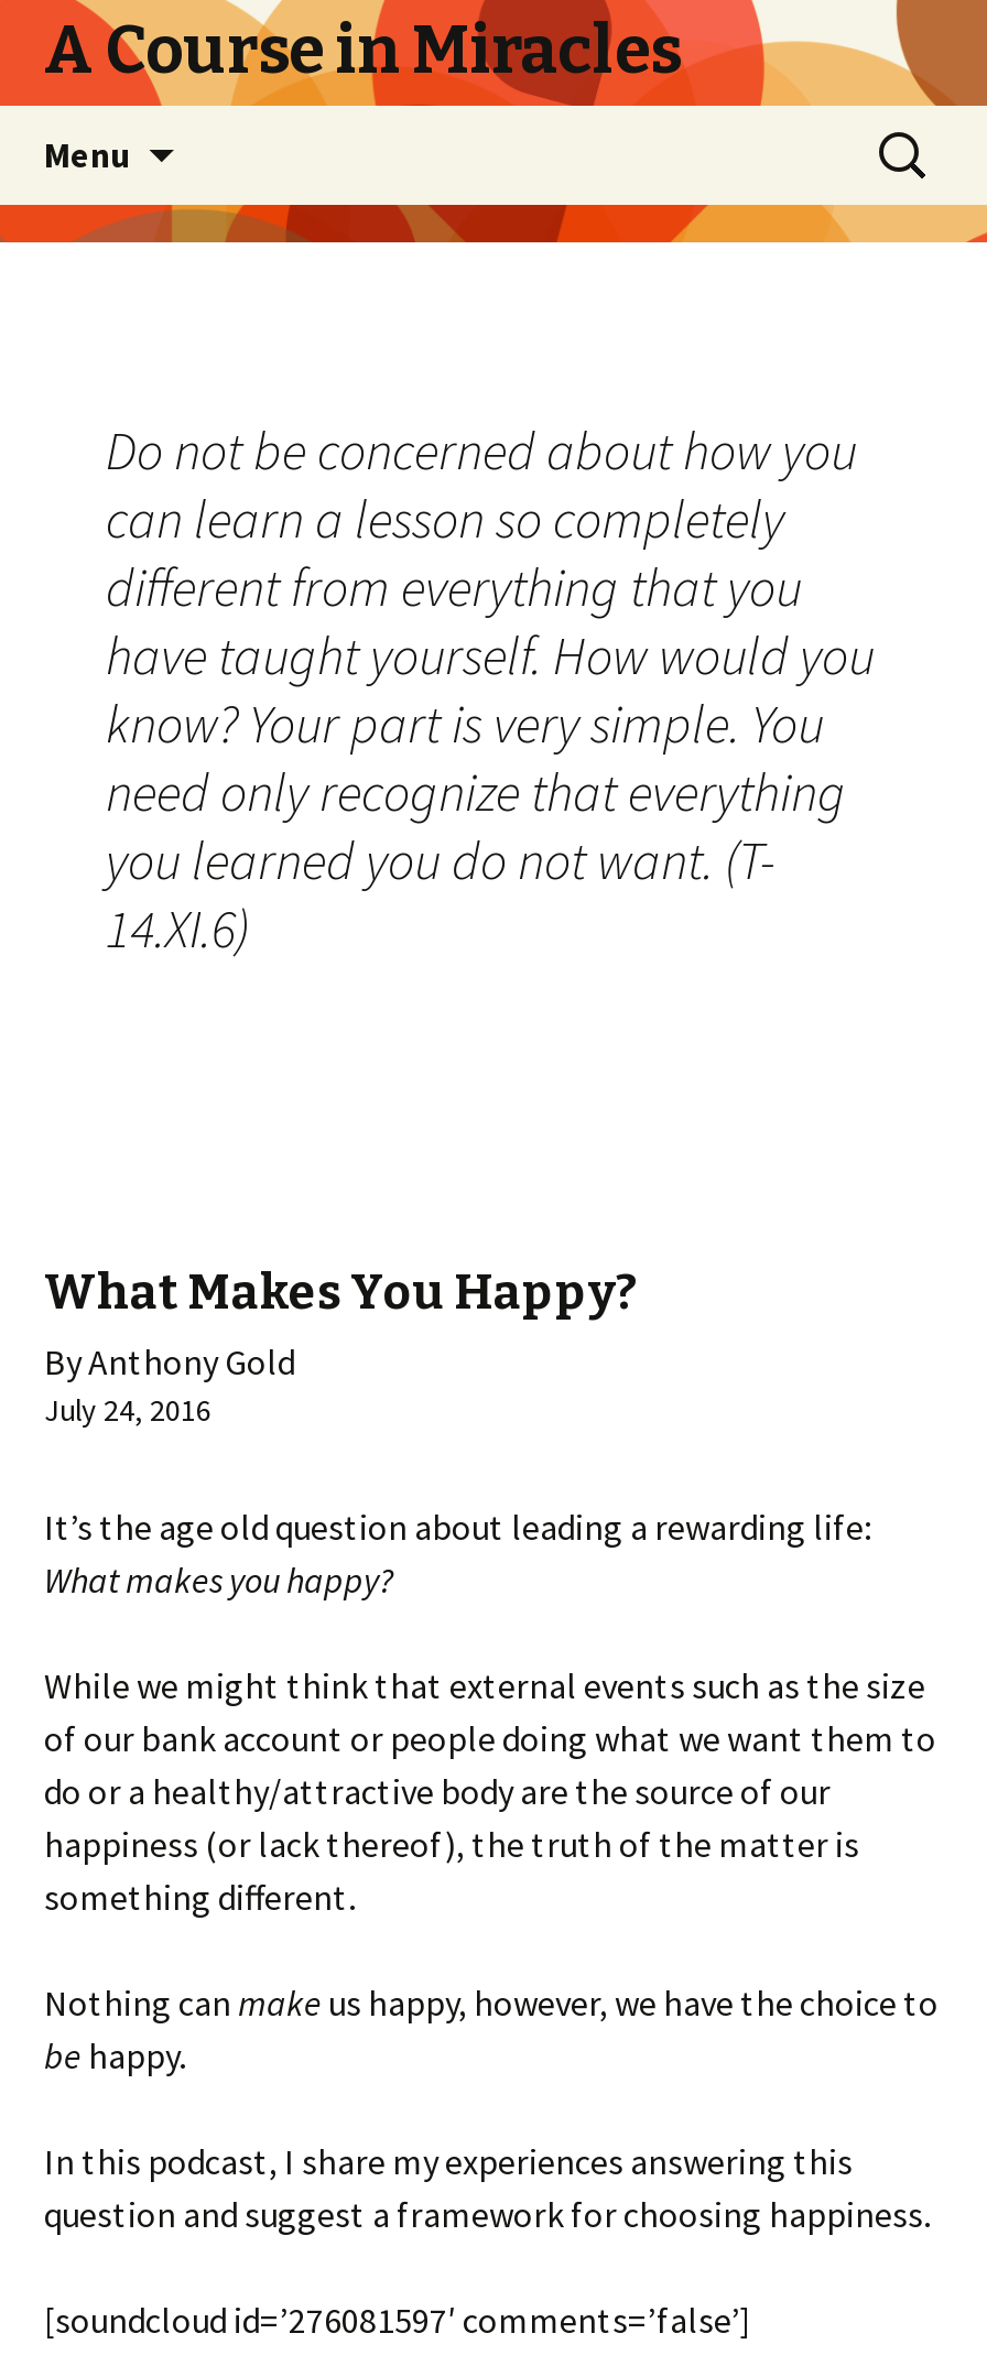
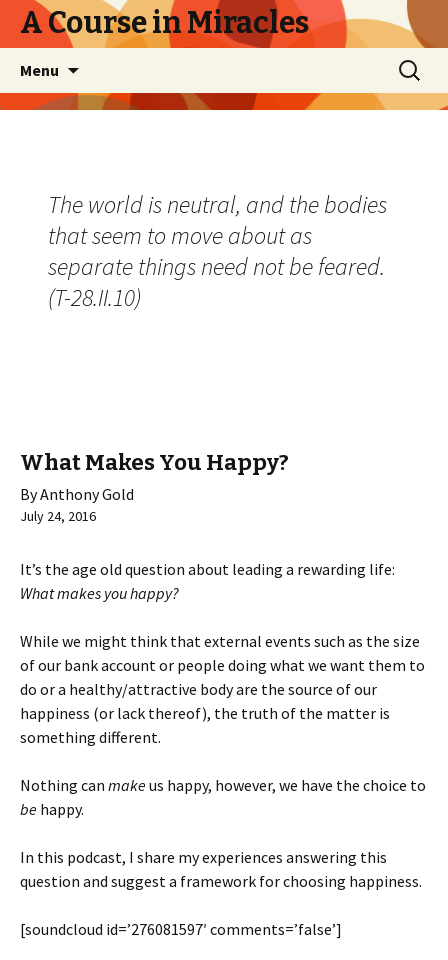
- Do not be concerned about how you
- can learn a lesson so completely
- different from everything that you
- have taught yourself. How would you
- know? Your part is very simple. You
- need only recognize that everything
- you learned you do not want. (T-
- 14.XI.6)
+ The world is neutral, and the bodies
+ that seem to move about as
+ separate things need not be feared.
+ (T-28.II.10)
